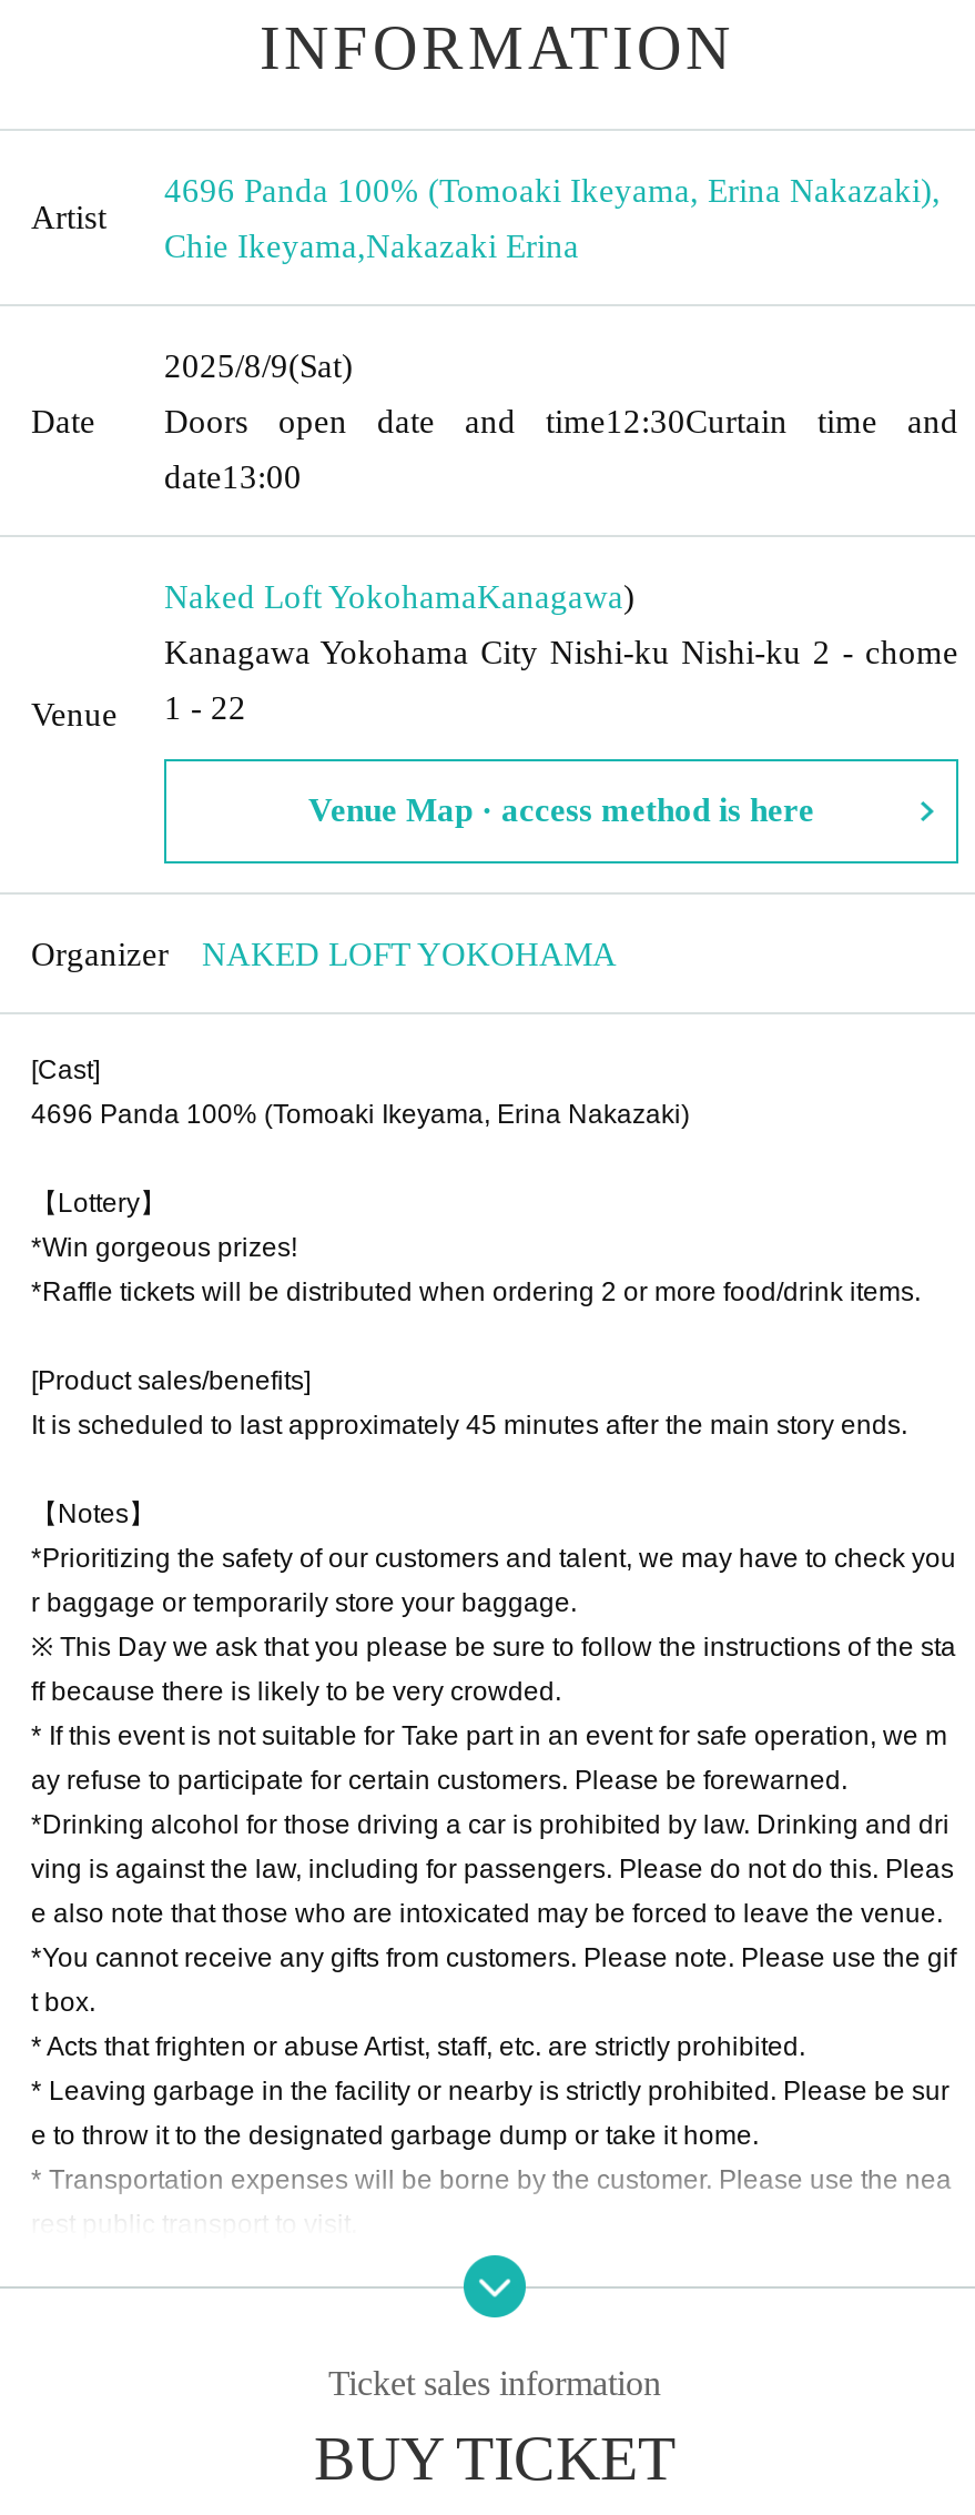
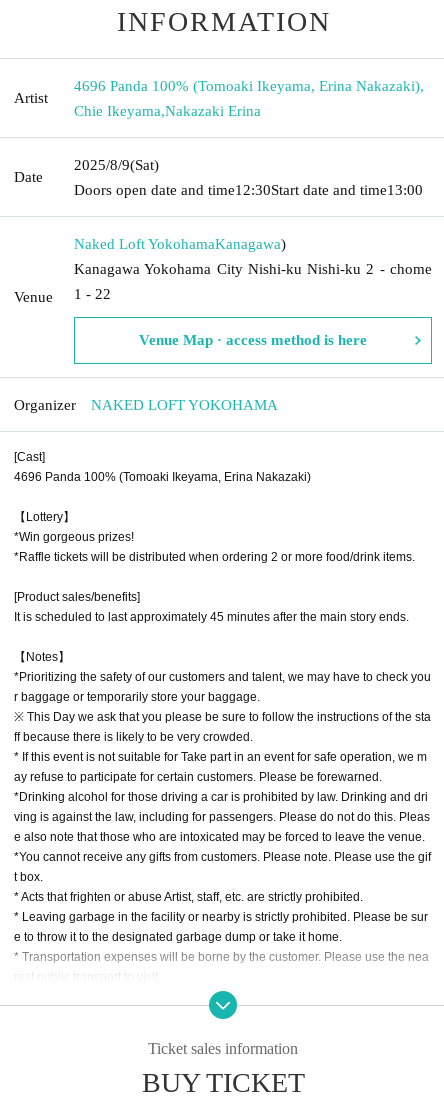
- Doors open date and time12:30Curtain time and
- date13:00
+ Doors open date and time 12:30Start date and time 13:00
